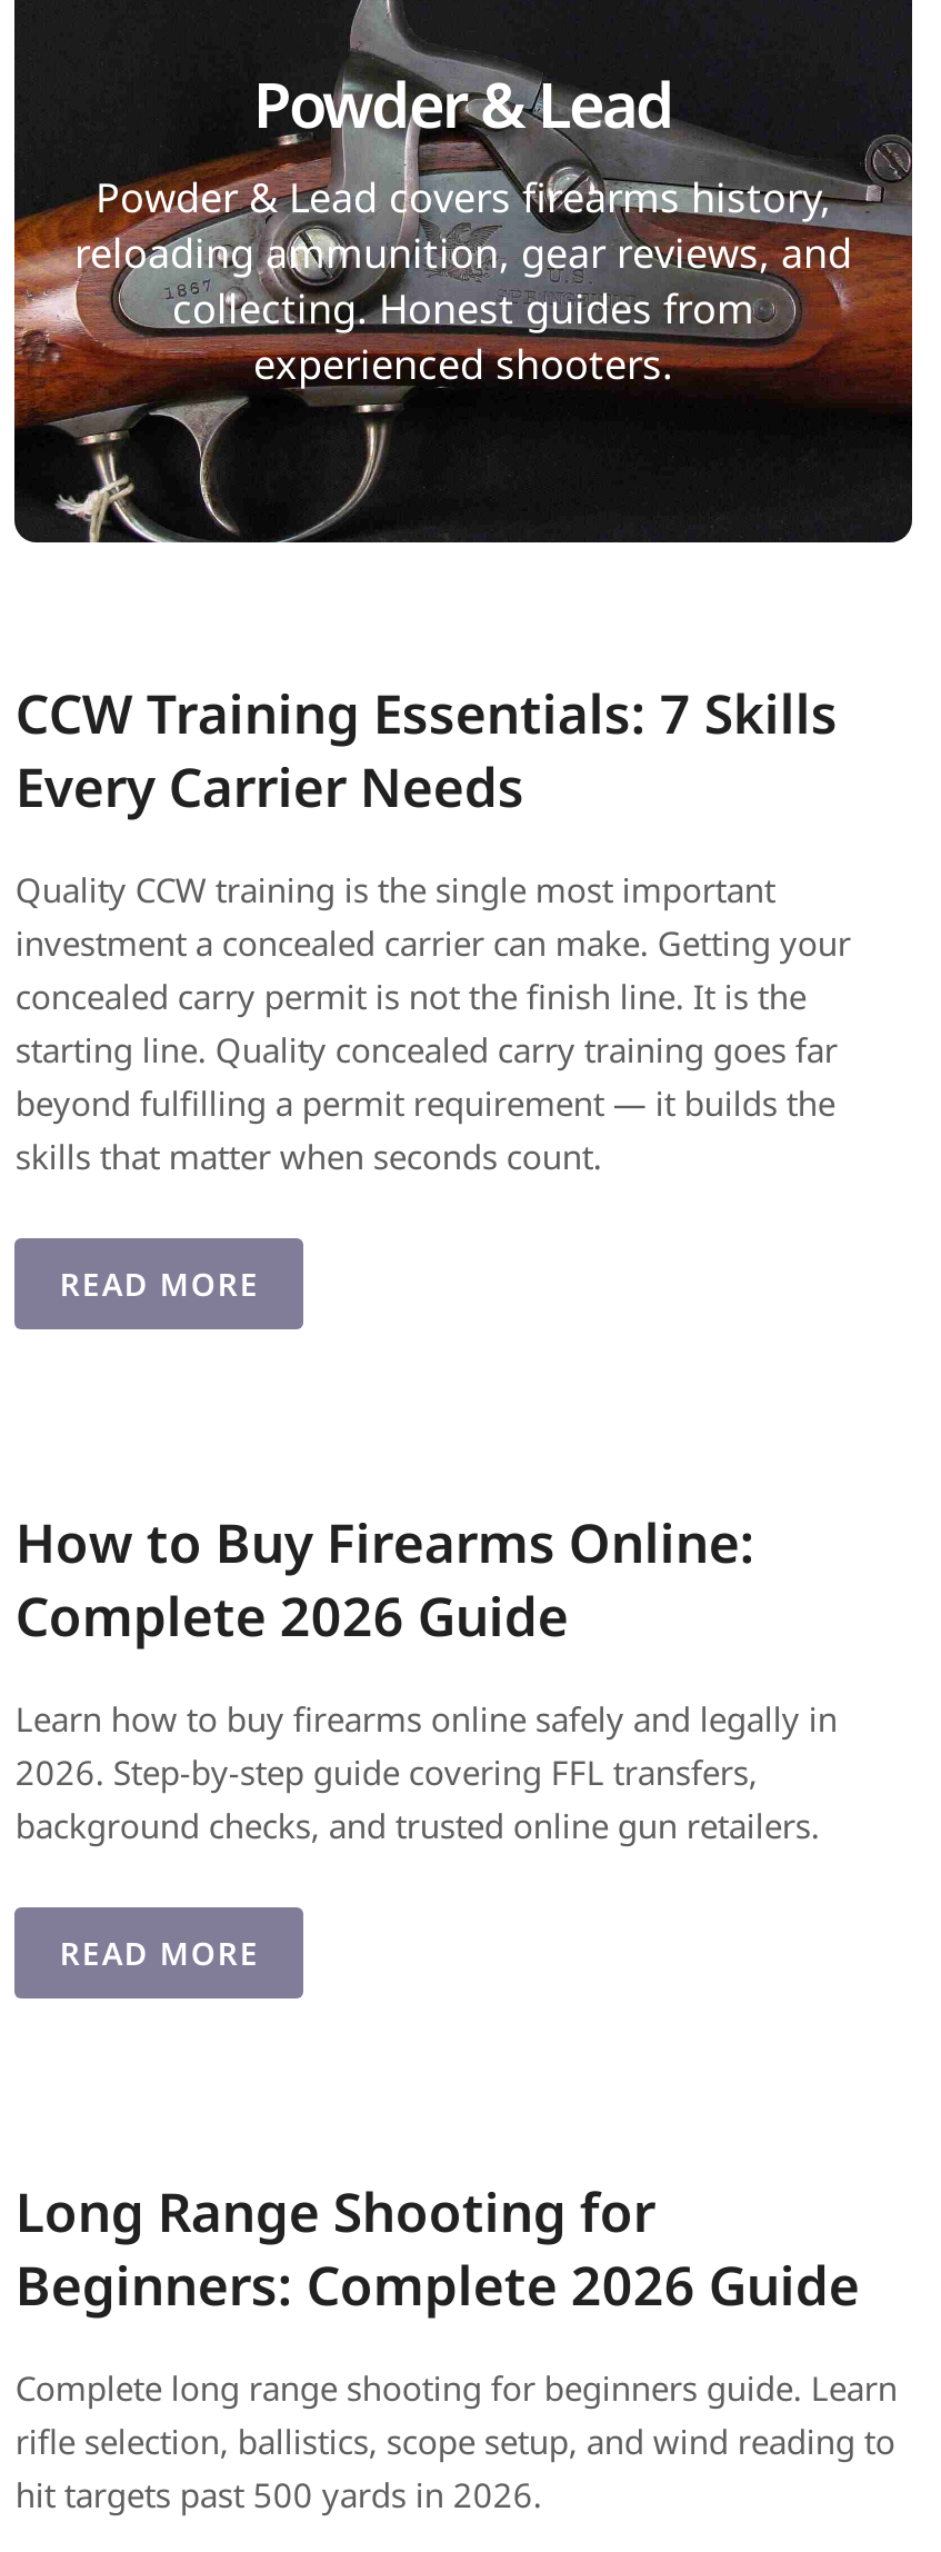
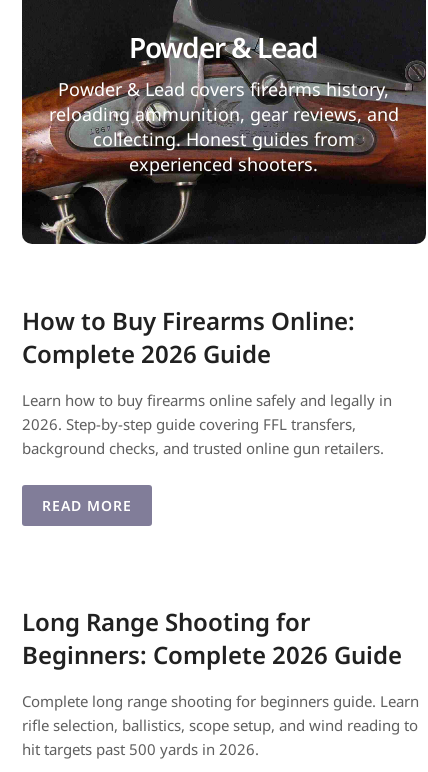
- CCW Training Essentials: 7 Skills
- Every Carrier Needs
- Quality CCW training is the single most important
- investment a concealed carrier can make. Getting your
- concealed carry permit is not the finish line. It is the
- starting line. Quality concealed carry training goes far
- beyond fulfilling a permit requirement — it builds the
- skills that matter when seconds count.
- READ MORE
